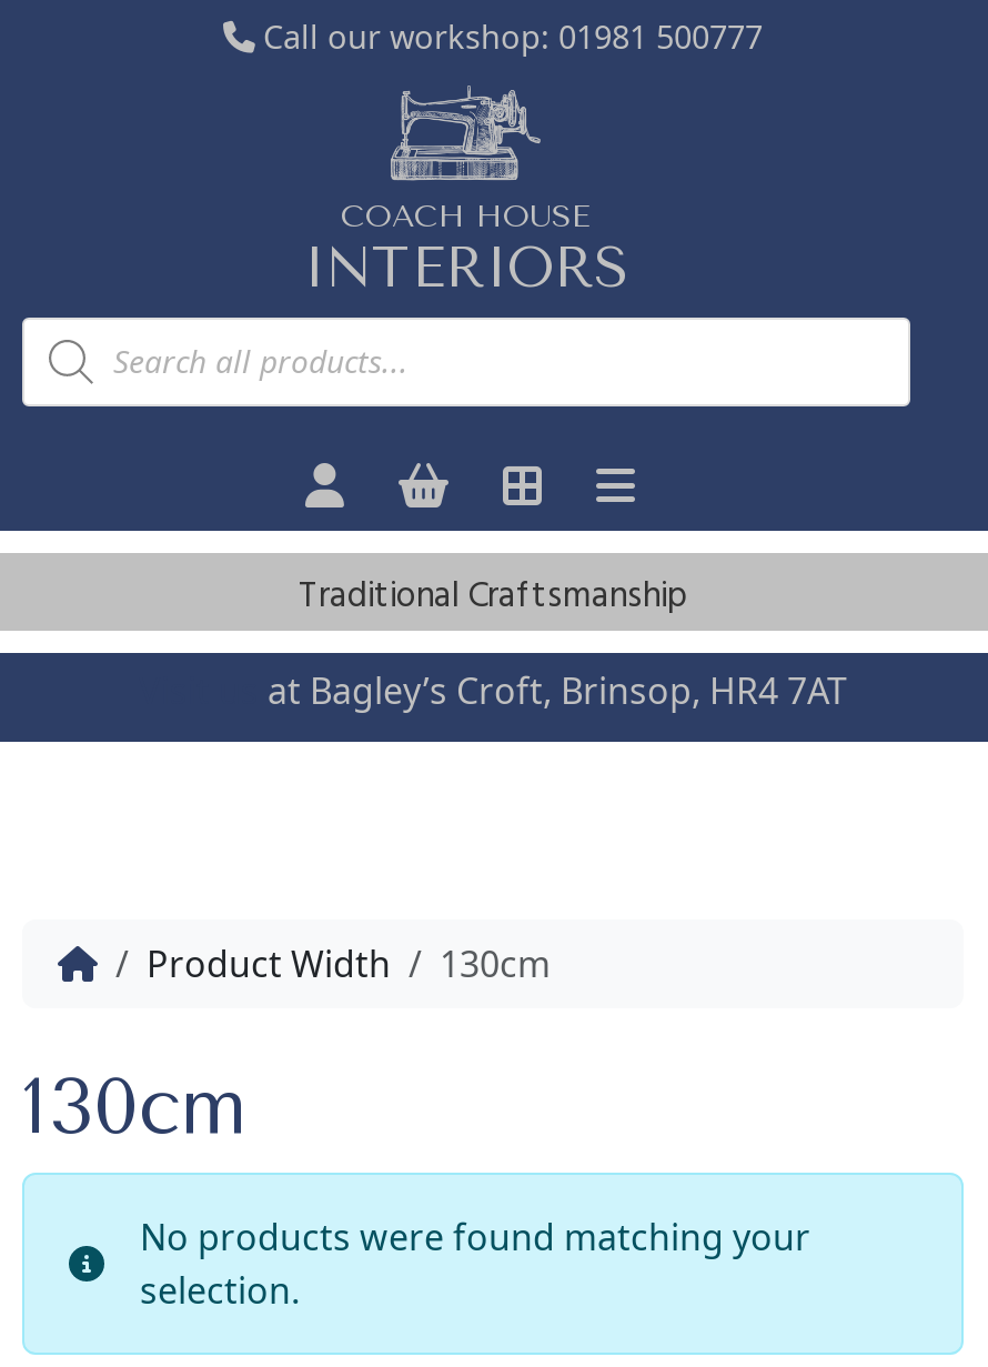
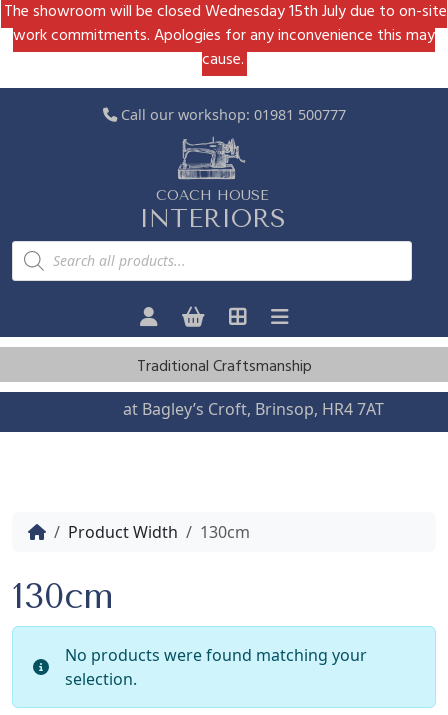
+ The showroom will be closed Wednesday 15th July due to on-site
+ work commitments. Apologies for any inconvenience this may
+ cause.
